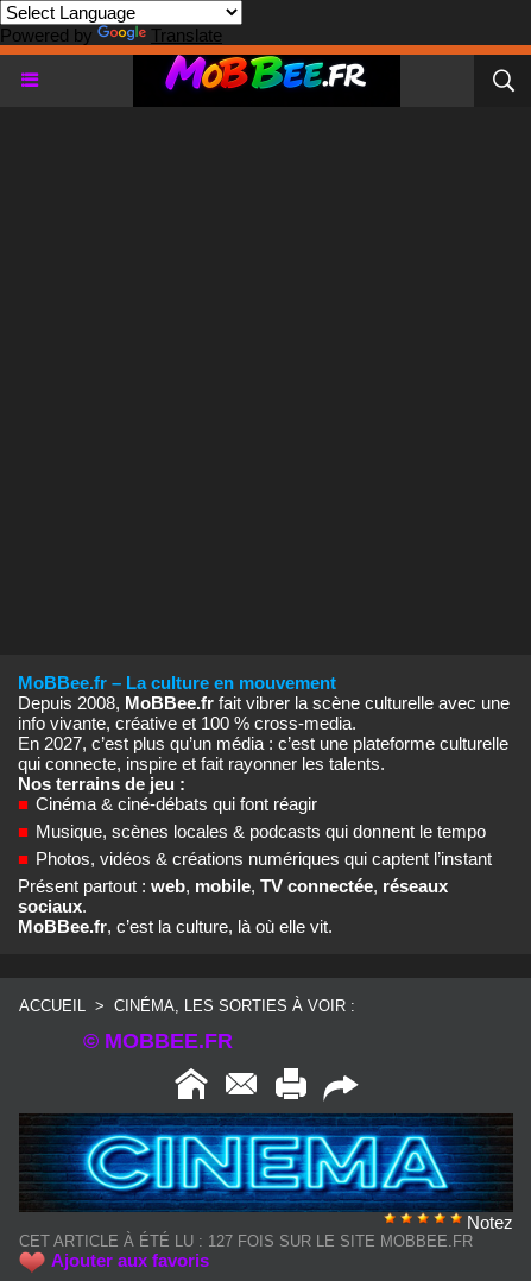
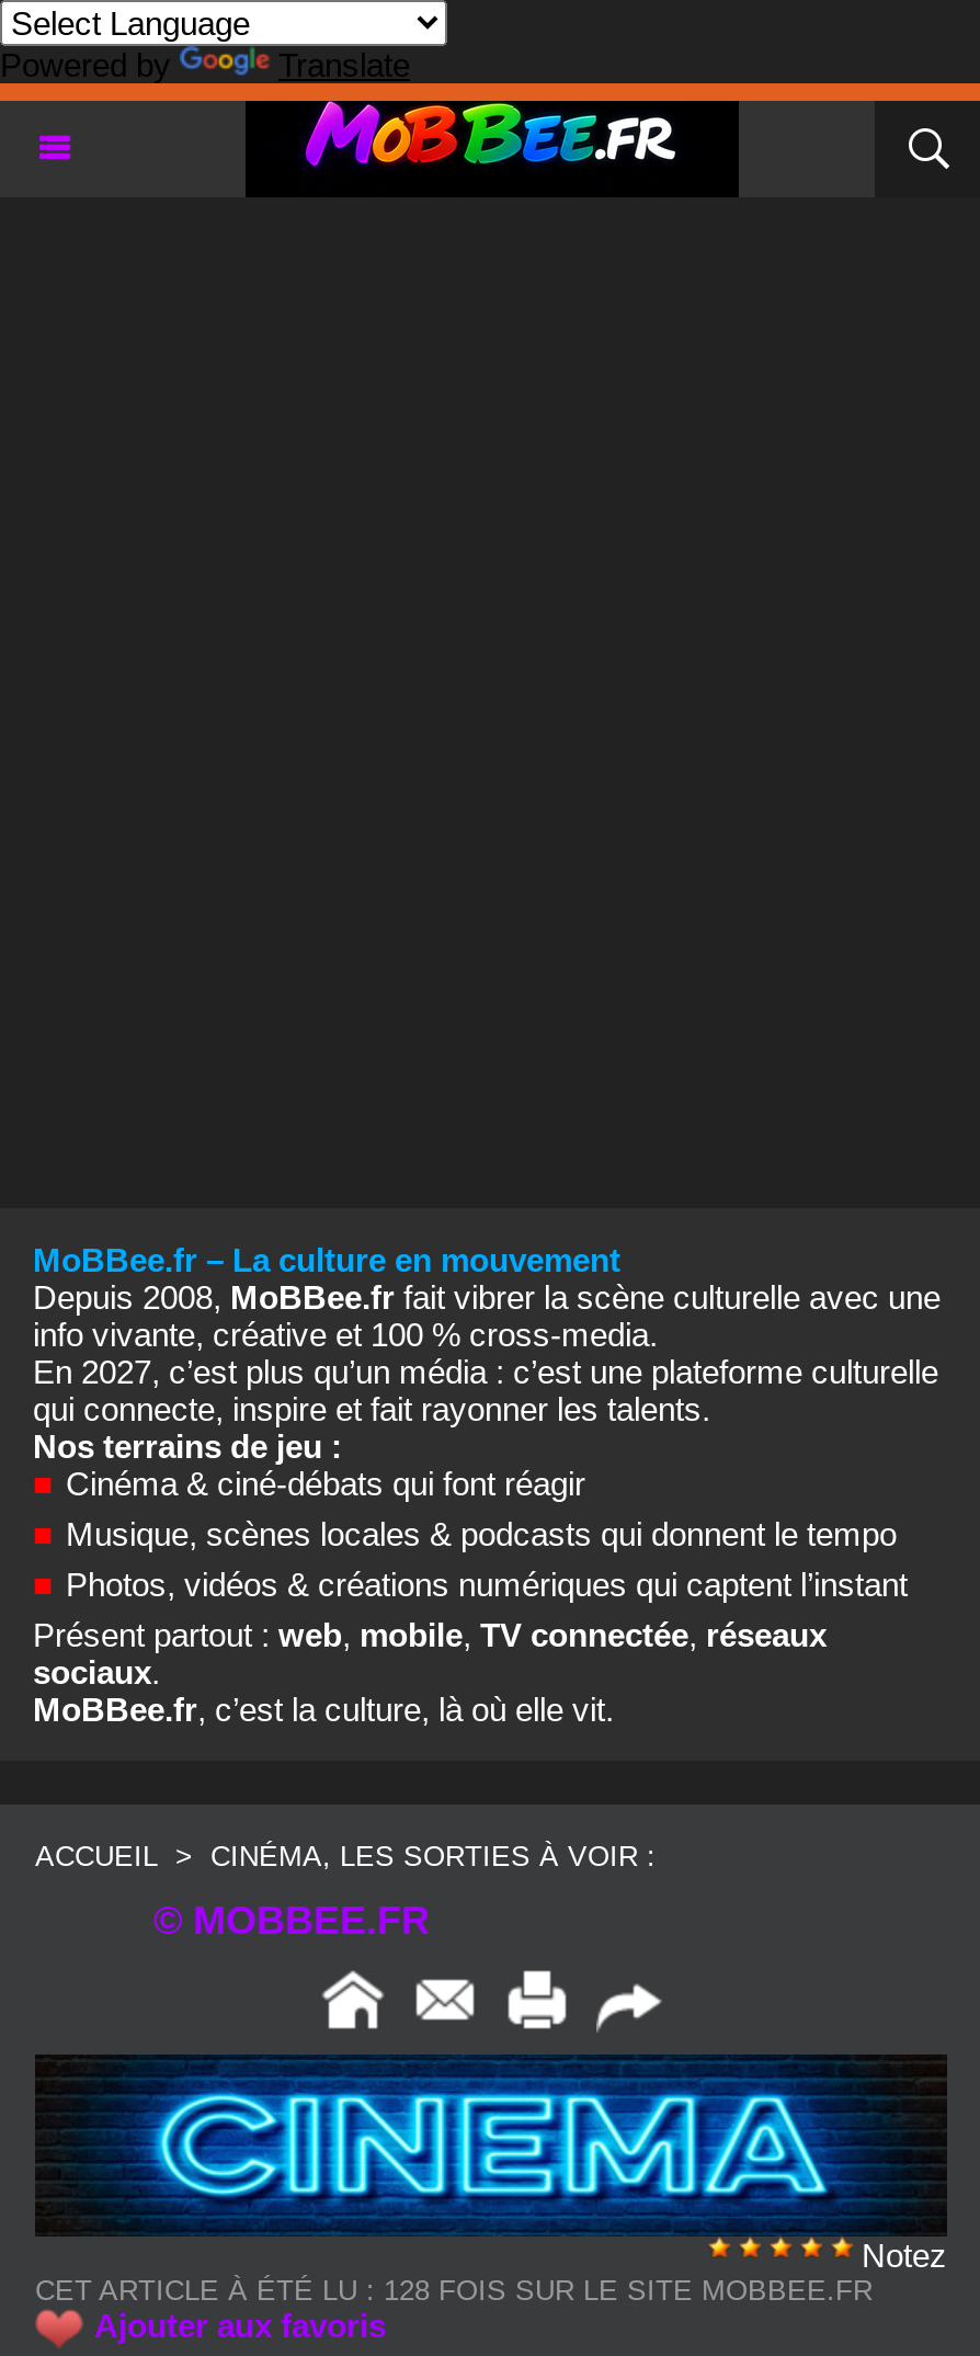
- CET ARTICLE À ÉTÉ LU : 127 FOIS SUR LE SITE MOBBEE.FR
+ CET ARTICLE À ÉTÉ LU : 128 FOIS SUR LE SITE MOBBEE.FR
